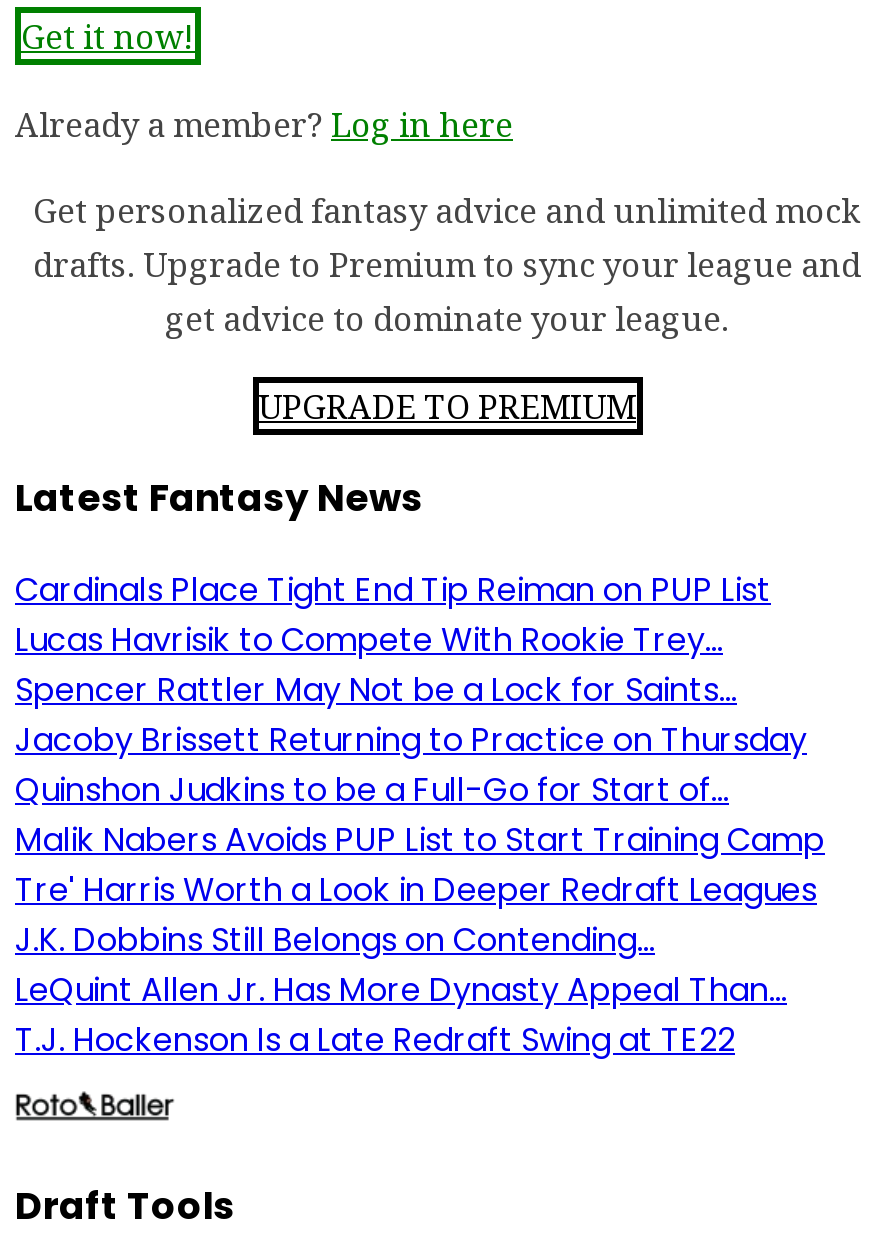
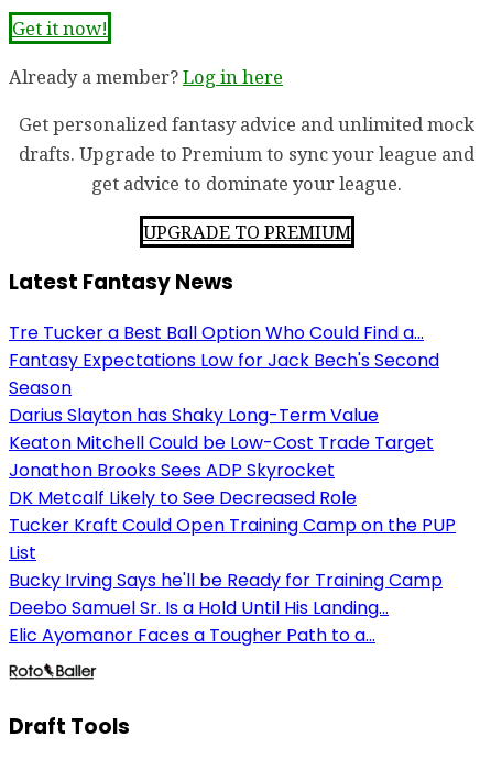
- Cardinals Place Tight End Tip Reiman on PUP List
- Lucas Havrisik to Compete With Rookie Trey...
- Spencer Rattler May Not be a Lock for Saints...
- Jacoby Brissett Returning to Practice on Thursday
- Quinshon Judkins to be a Full-Go for Start of...
- Malik Nabers Avoids PUP List to Start Training Camp
- Tre' Harris Worth a Look in Deeper Redraft Leagues
- J.K. Dobbins Still Belongs on Contending...
- LeQuint Allen Jr. Has More Dynasty Appeal Than...
- T.J. Hockenson Is a Late Redraft Swing at TE22
+ Tre Tucker a Best Ball Option Who Could Find a...
+ Fantasy Expectations Low for Jack Bech's Second
+ Season
+ Darius Slayton has Shaky Long-Term Value
+ Keaton Mitchell Could be Low-Cost Trade Target
+ Jonathon Brooks Sees ADP Skyrocket
+ DK Metcalf Likely to See Decreased Role
+ Tucker Kraft Could Open Training Camp on the PUP
+ List
+ Bucky Irving Says he'll be Ready for Training Camp
+ Deebo Samuel Sr. Is a Hold Until His Landing...
+ Elic Ayomanor Faces a Tougher Path to a...
